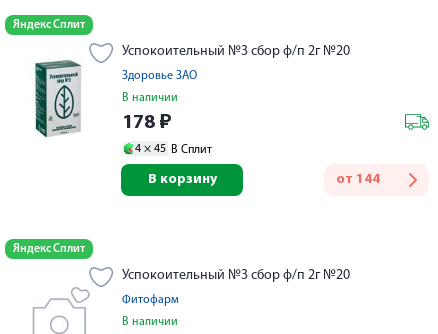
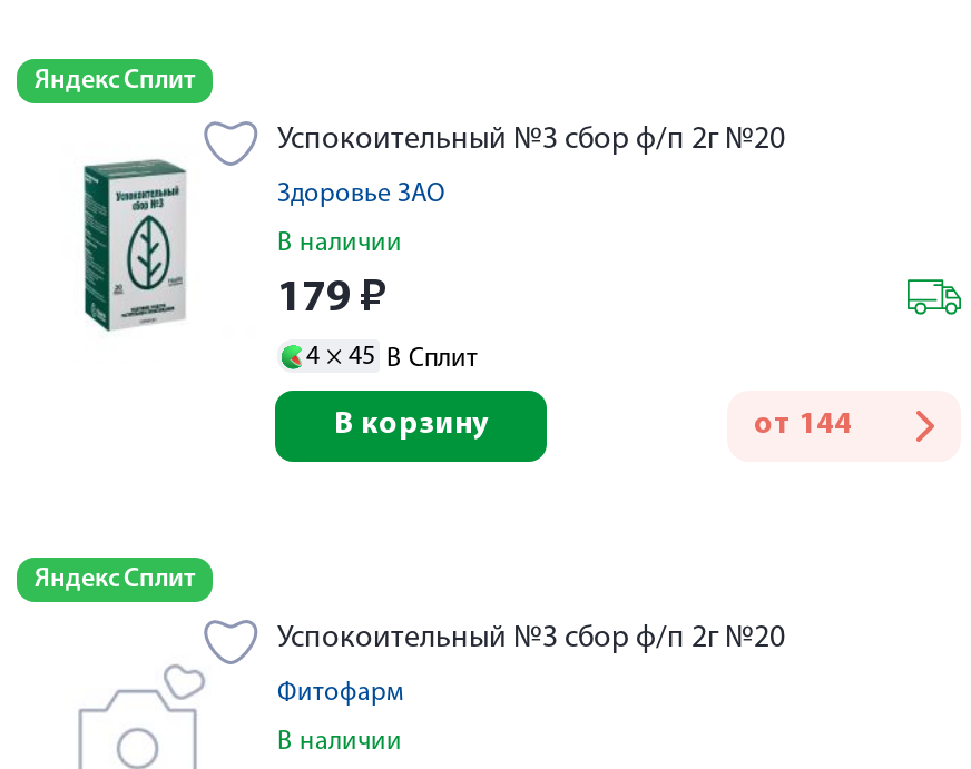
- 178 ₽
+ 179 ₽
